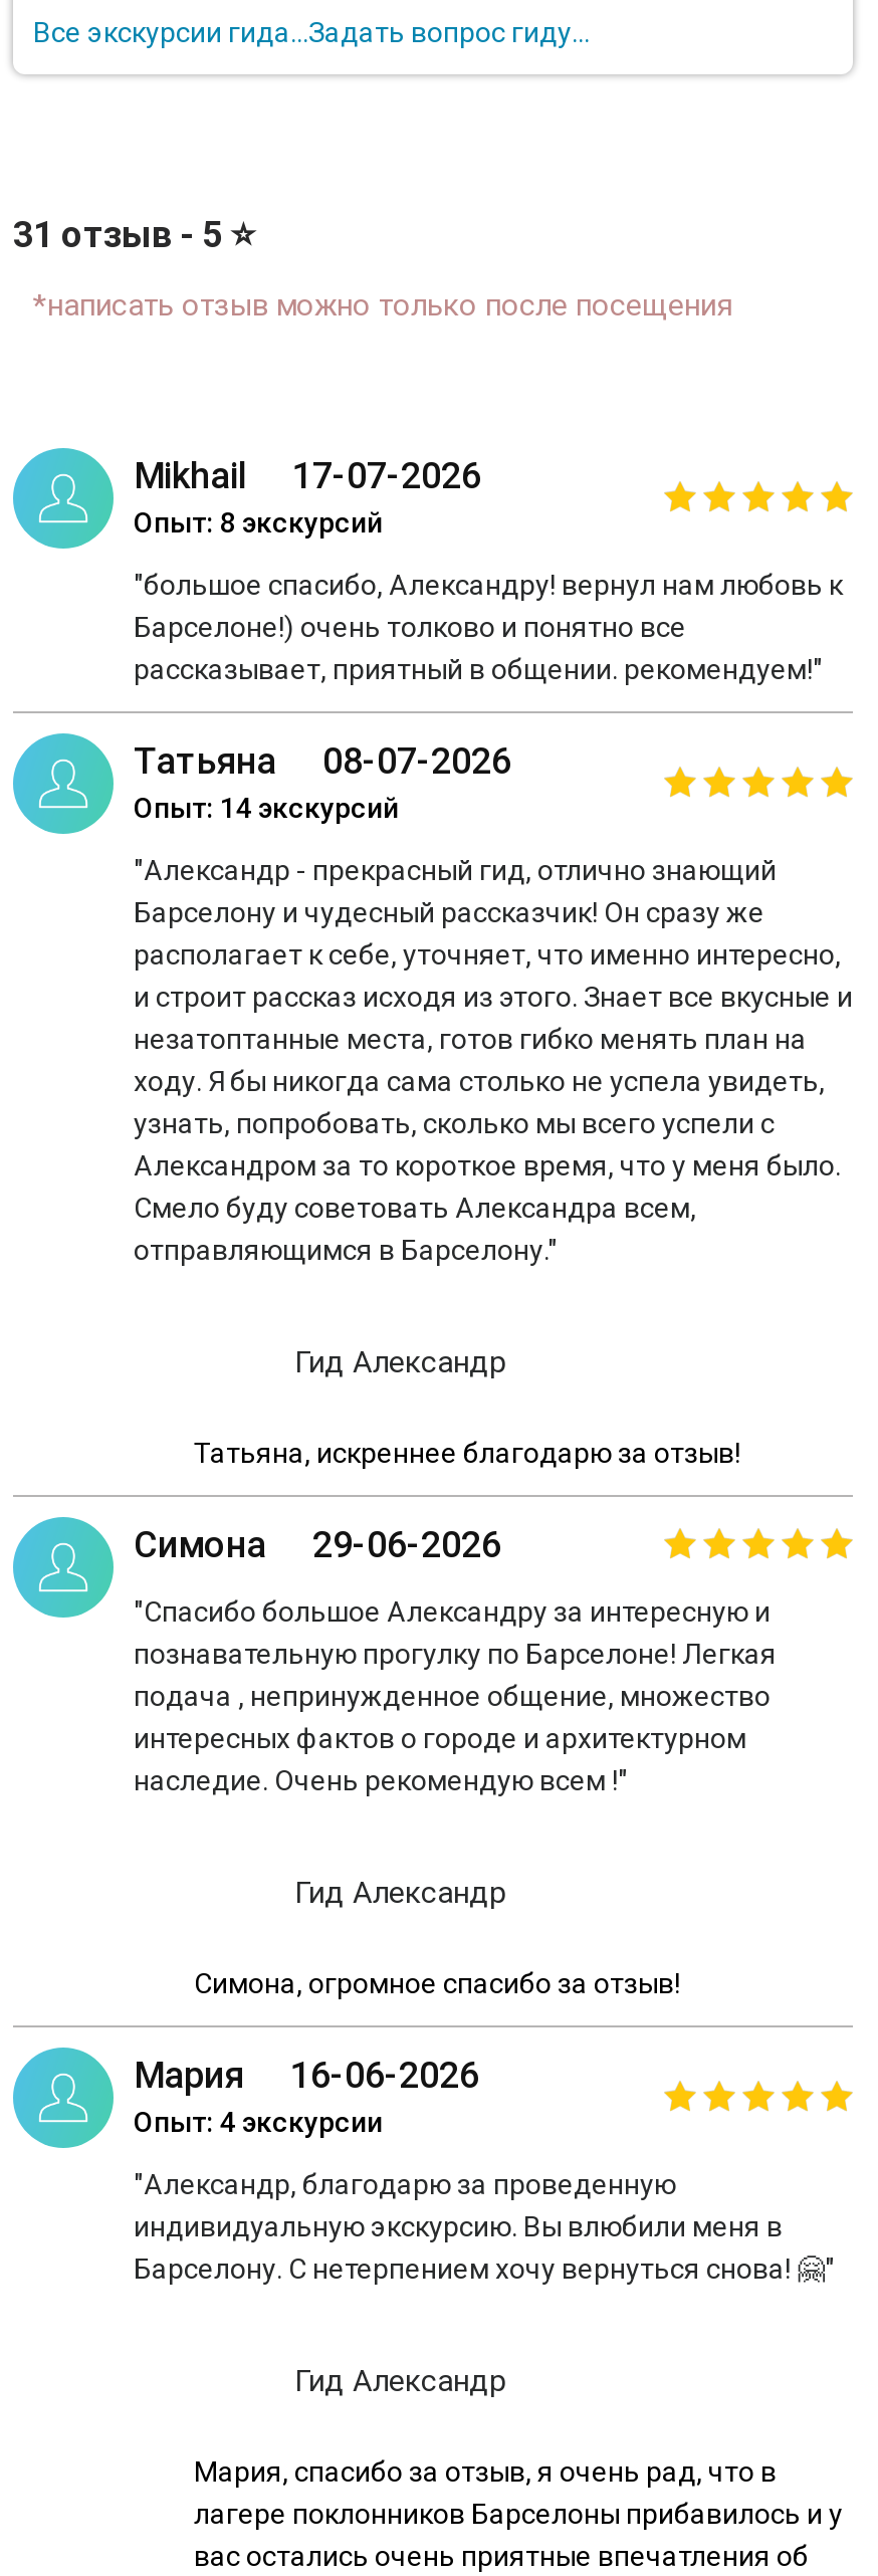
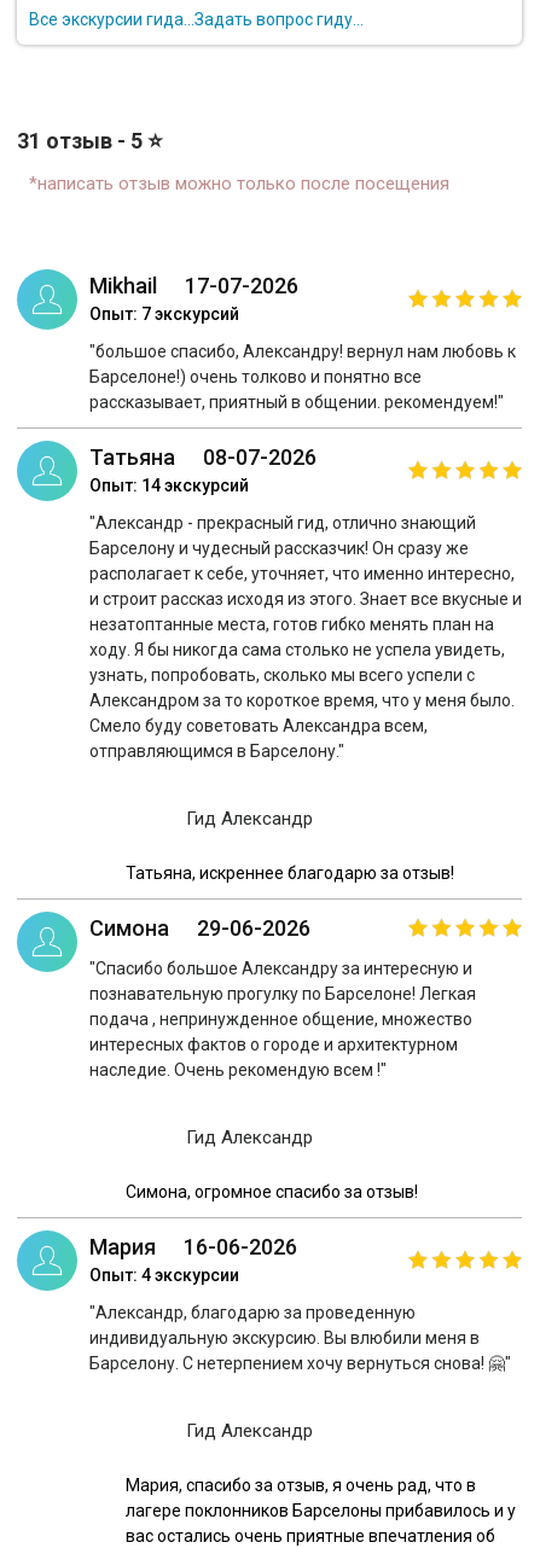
- Опыт: 8 экскурсий
+ Опыт: 7 экскурсий
